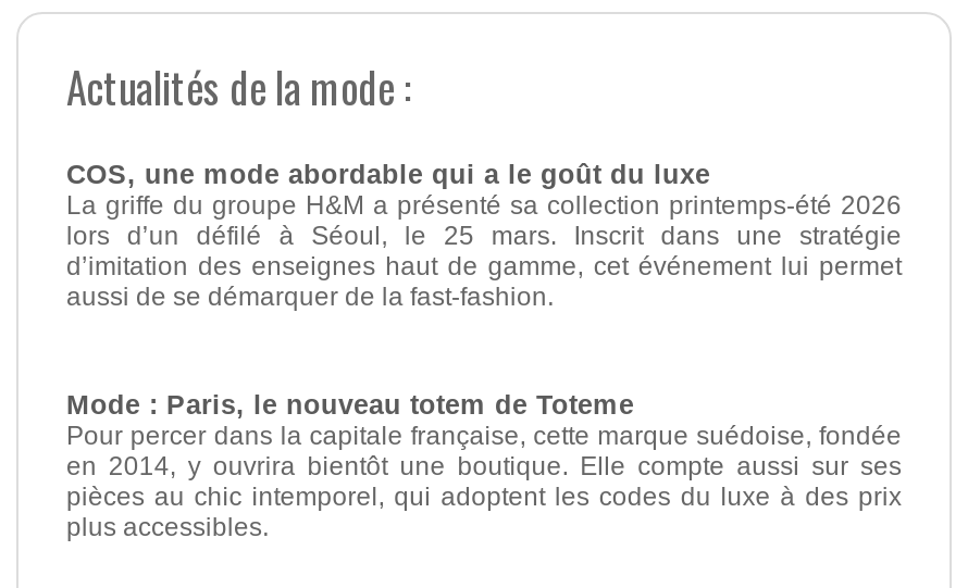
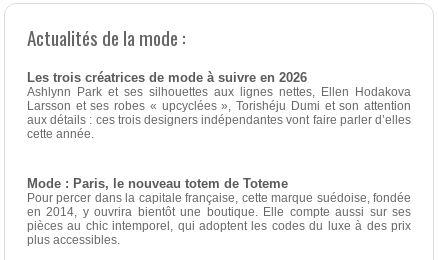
- COS, une mode abordable qui a le goût du luxe
- La griffe du groupe H&M a présenté sa collection printemps-été 2026
- lors d’un défilé à Séoul, le 25 mars. Inscrit dans une stratégie
- d’imitation des enseignes haut de gamme, cet événement lui permet
- aussi de se démarquer de la fast-fashion.
+ Les trois créatrices de mode à suivre en 2026
+ Ashlynn Park et ses silhouettes aux lignes nettes, Ellen Hodakova
+ Larsson et ses robes « upcyclées », Torishéju Dumi et son attention
+ aux détails : ces trois designers indépendantes vont faire parler d’elles
+ cette année.
